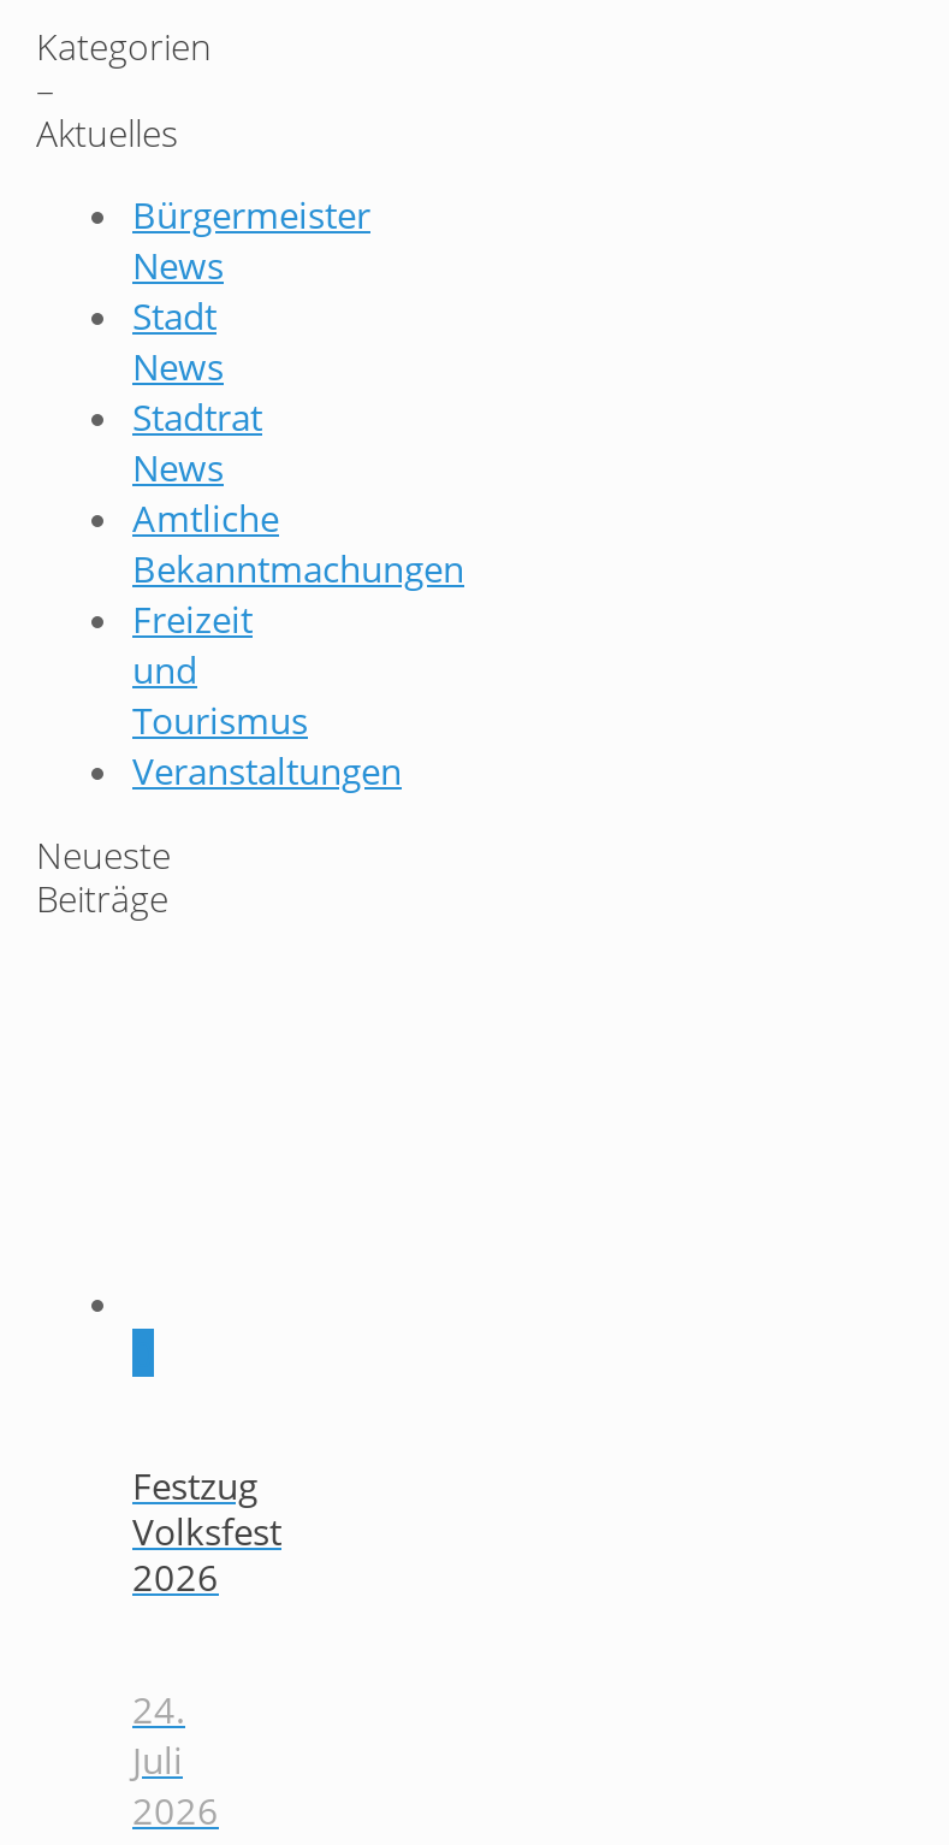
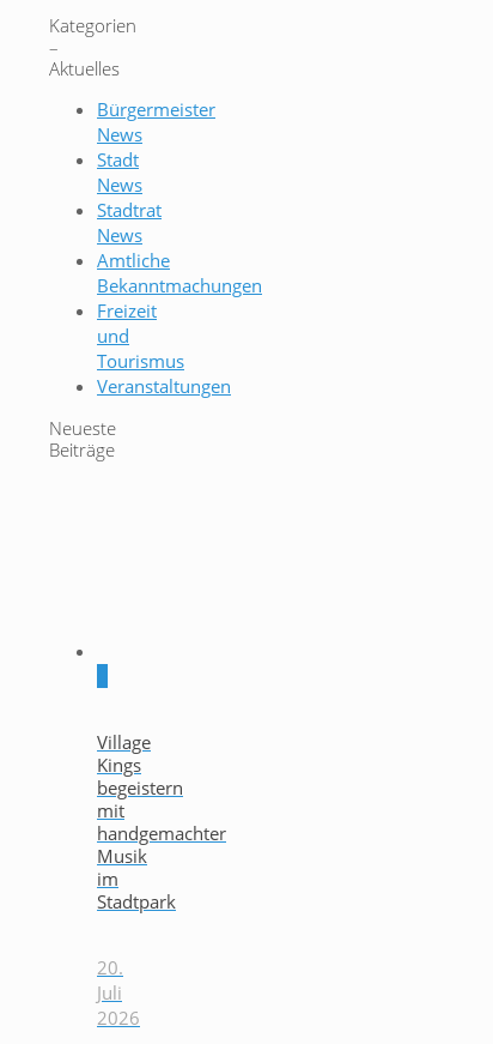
- Festzug
- Volksfest
- 2026
+ Village
+ Kings
+ begeistern
+ mit
+ handgemachter
+ Musik
+ im
+ Stadtpark

- 24.
+ 20.
